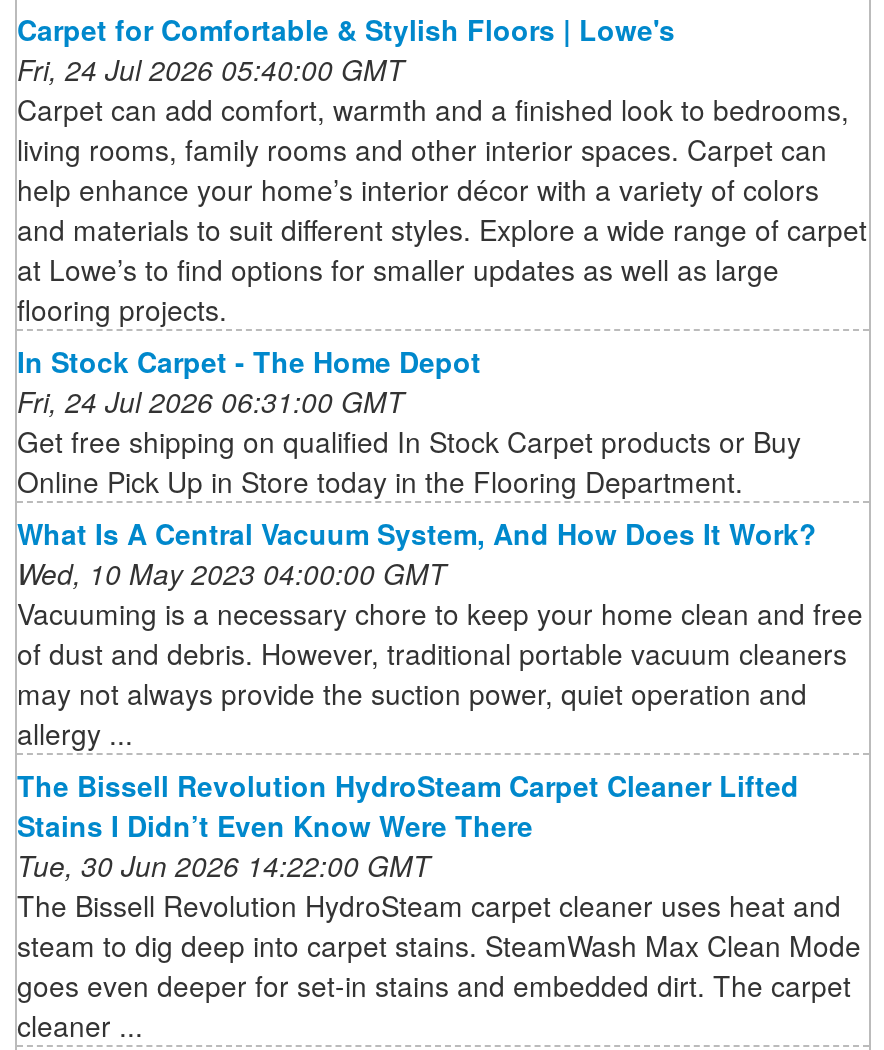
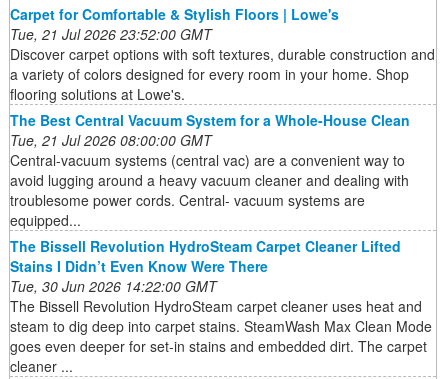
- Fri, 24 Jul 2026 05:40:00 GMT
- Carpet can add comfort, warmth and a finished look to bedrooms,
- living rooms, family rooms and other interior spaces. Carpet can
- help enhance your home’s interior décor with a variety of colors
- and materials to suit different styles. Explore a wide range of carpet
- at Lowe’s to find options for smaller updates as well as large
- flooring projects.
- In Stock Carpet - The Home Depot
- Fri, 24 Jul 2026 06:31:00 GMT
- Get free shipping on qualified In Stock Carpet products or Buy
- Online Pick Up in Store today in the Flooring Department.
- What Is A Central Vacuum System, And How Does It Work?
- Wed, 10 May 2023 04:00:00 GMT
- Vacuuming is a necessary chore to keep your home clean and free
- of dust and debris. However, traditional portable vacuum cleaners
- may not always provide the suction power, quiet operation and
- allergy ...
+ Tue, 21 Jul 2026 23:52:00 GMT
+ Discover carpet options with soft textures, durable construction and
+ a variety of colors designed for every room in your home. Shop
+ flooring solutions at Lowe's.
+ The Best Central Vacuum System for a Whole-House Clean
+ Tue, 21 Jul 2026 08:00:00 GMT
+ Central-vacuum systems (central vac) are a convenient way to
+ avoid lugging around a heavy vacuum cleaner and dealing with
+ troublesome power cords. Central- vacuum systems are
+ equipped...
